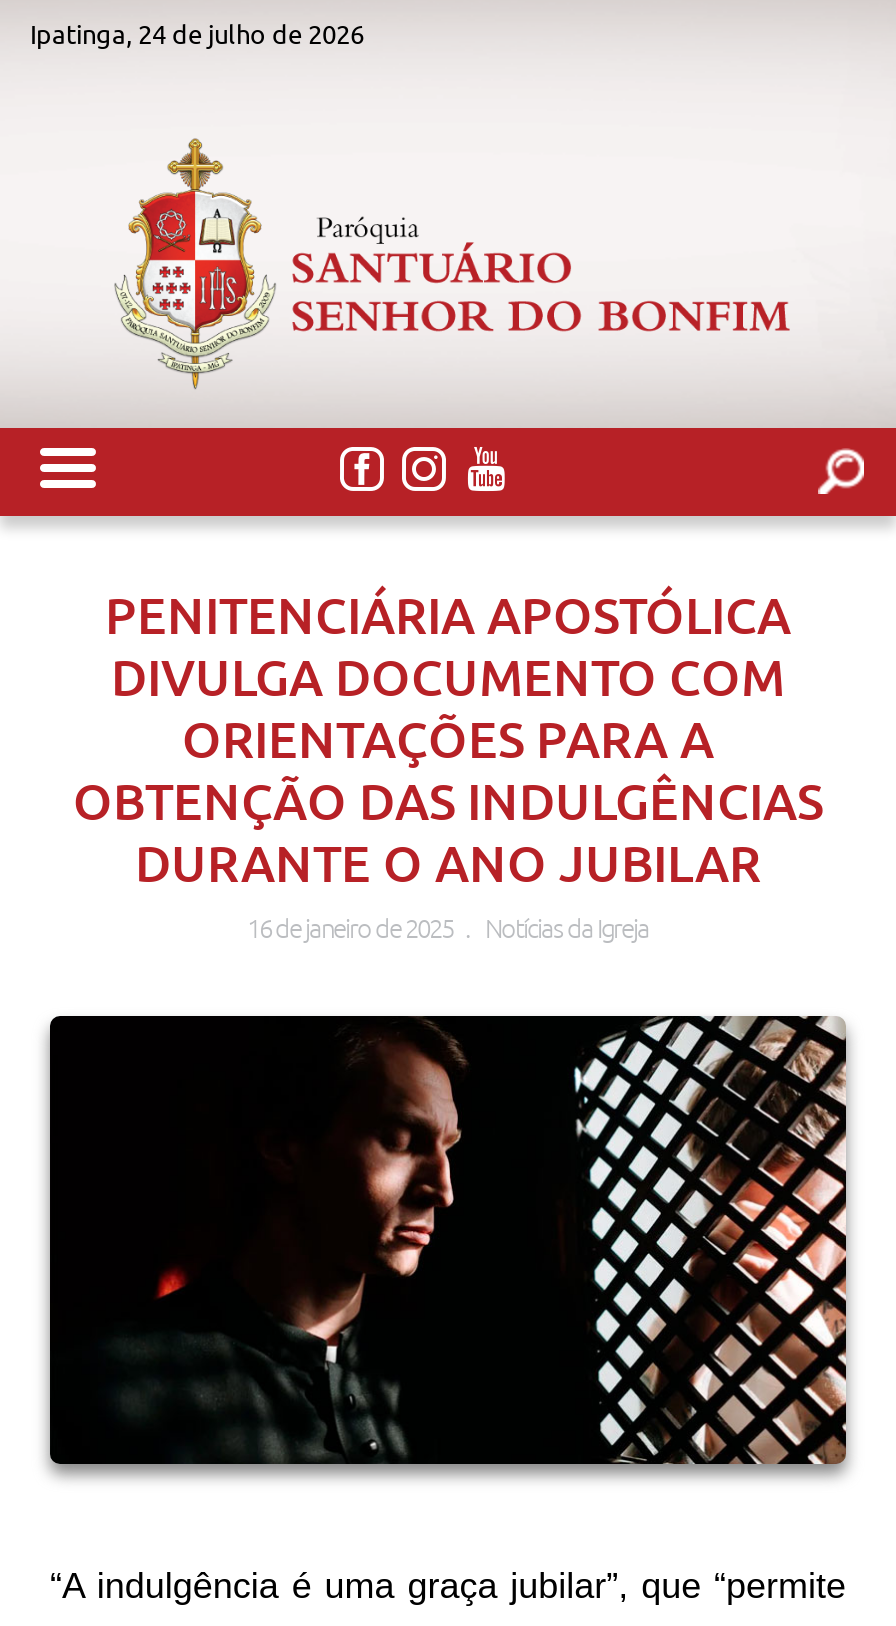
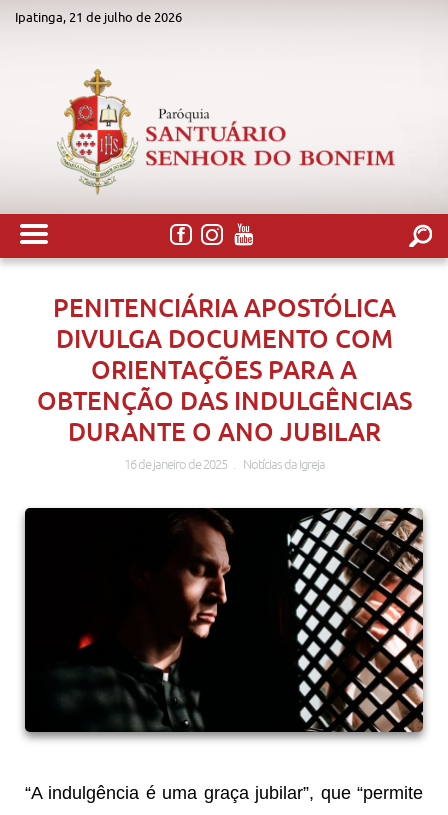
- Ipatinga, 24 de julho de 2026
+ Ipatinga, 21 de julho de 2026
